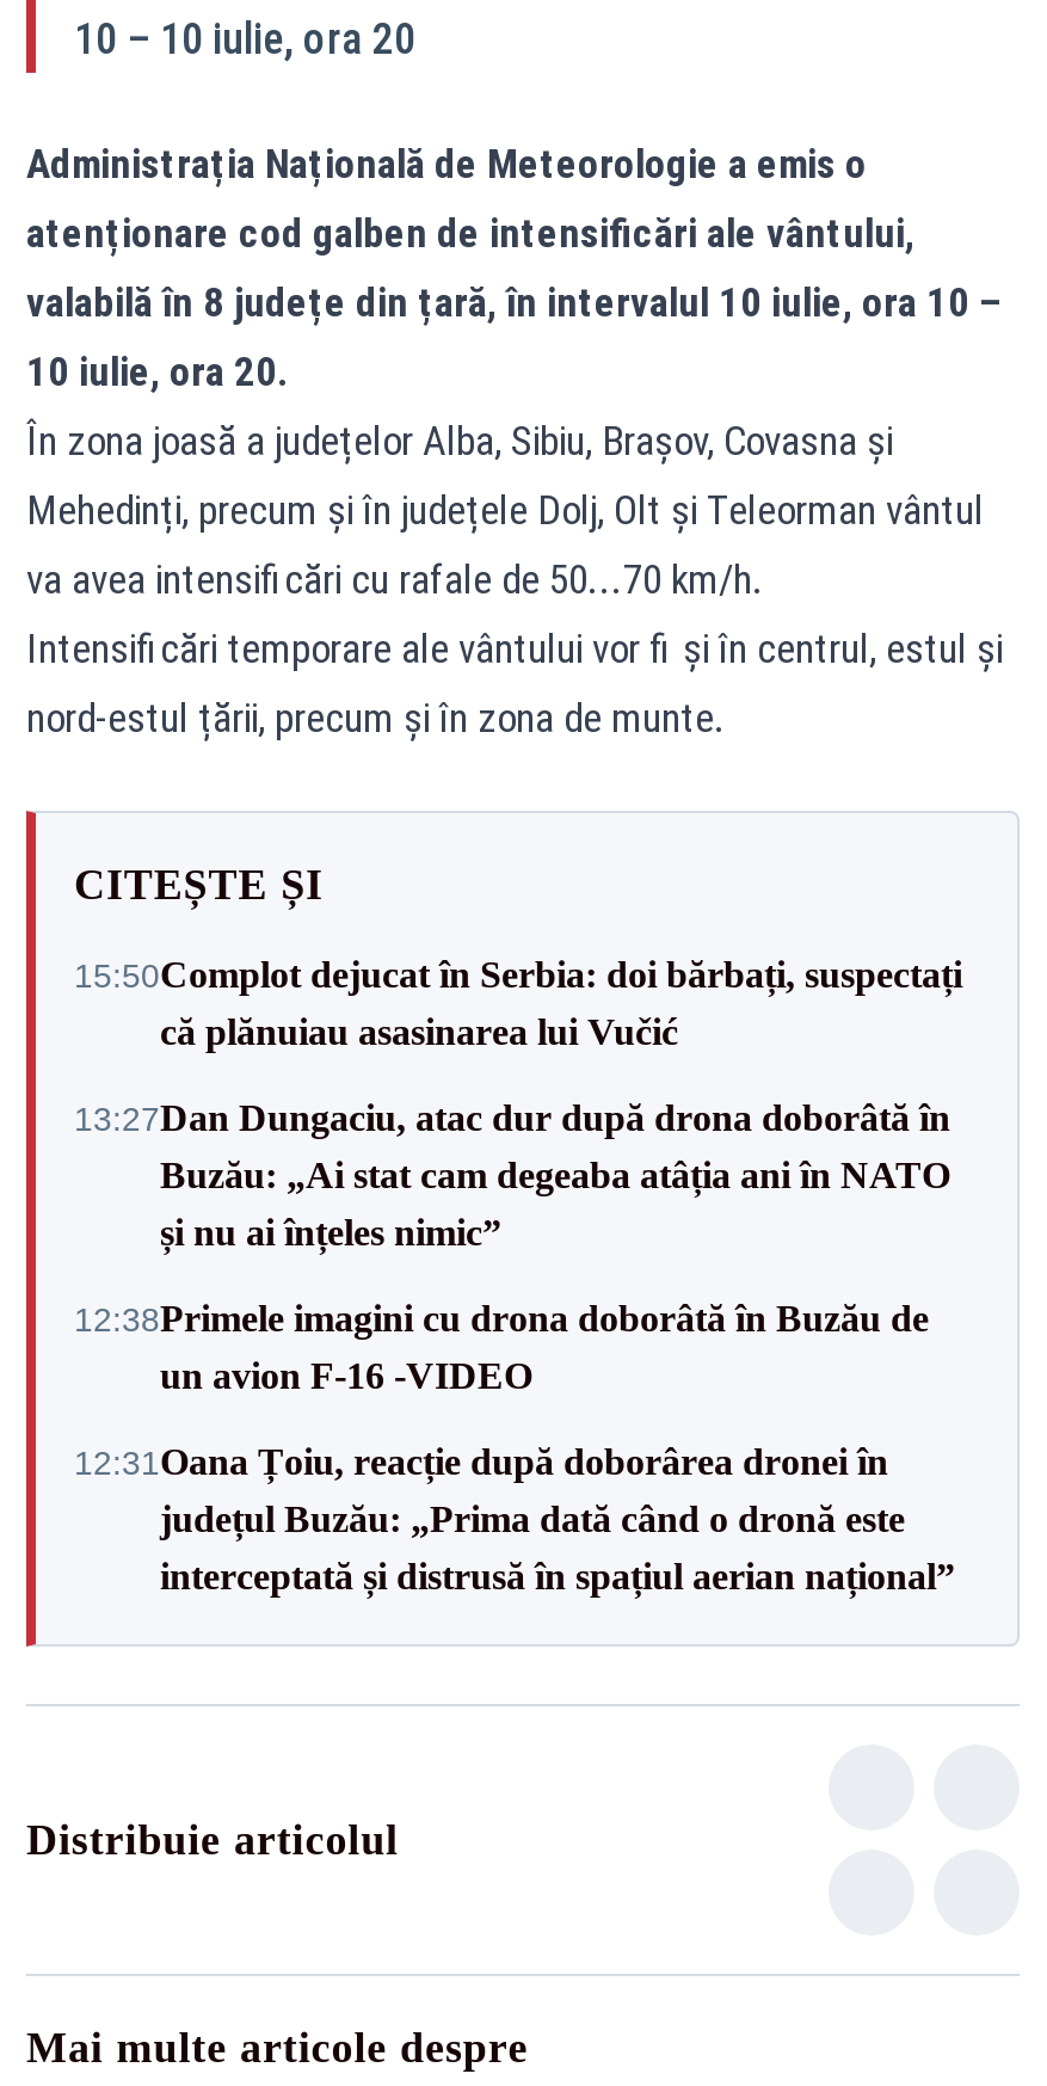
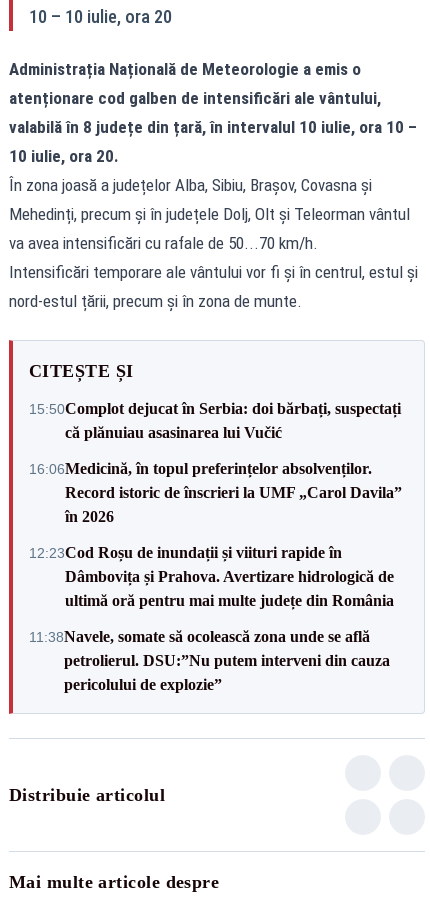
- 13:27Dan Dungaciu, atac dur după drona doborâtă în
- Buzău: „Ai stat cam degeaba atâția ani în NATO
- și nu ai înțeles nimic”
+ 16:06Medicină, în topul preferințelor absolvenților.
+ Record istoric de înscrieri la UMF „Carol Davila”
+ în 2026

- 12:38Primele imagini cu drona doborâtă în Buzău de
- un avion F-16 -VIDEO
+ 12:23Cod Roșu de inundații și viituri rapide în
+ Dâmbovița și Prahova. Avertizare hidrologică de
+ ultimă oră pentru mai multe județe din România

- 12:31Oana Țoiu, reacție după doborârea dronei în
- județul Buzău: „Prima dată când o dronă este
- interceptată și distrusă în spațiul aerian național”
+ 11:38Navele, somate să ocolească zona unde se află
+ petrolierul. DSU:”Nu putem interveni din cauza
+ pericolului de explozie”
